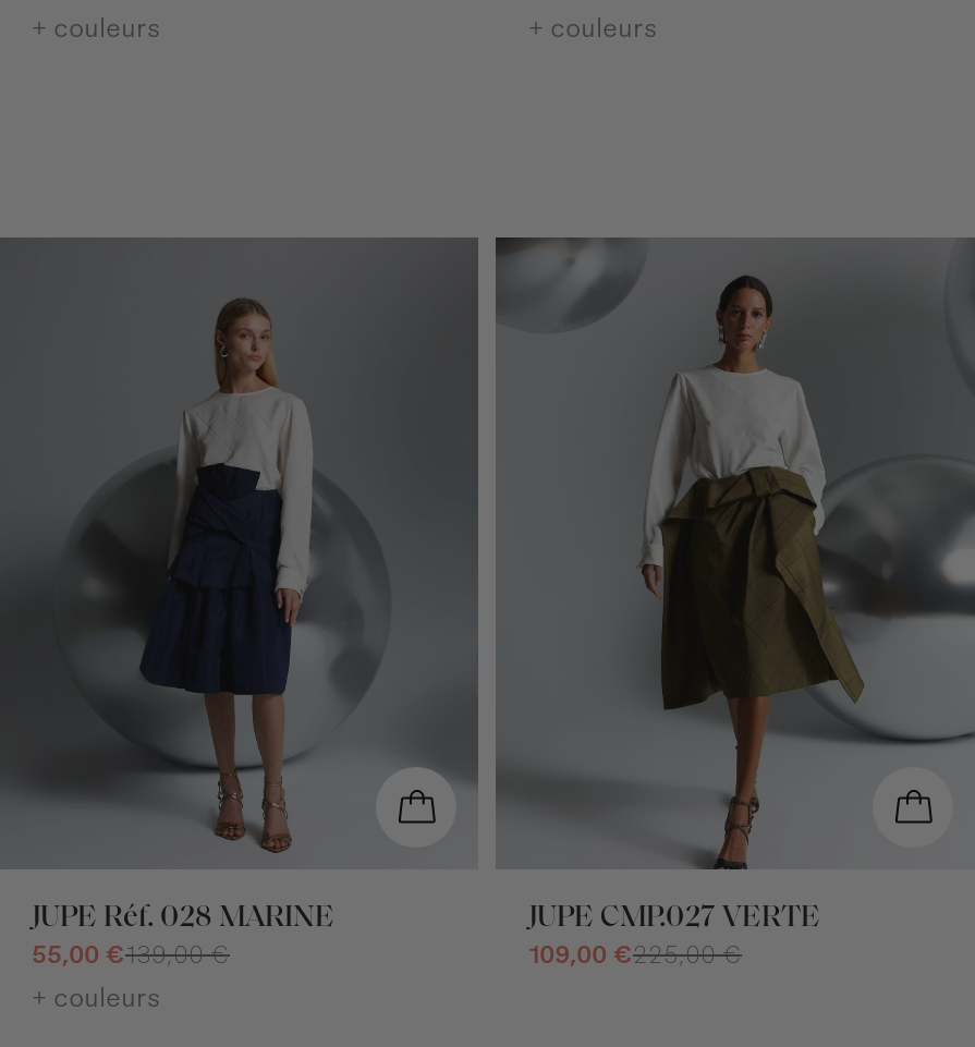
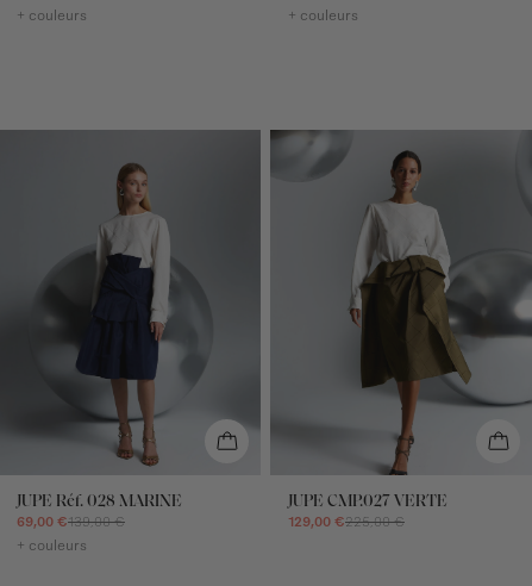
- 55,00 €
+ 69,00 €

- 109,00 €
+ 129,00 €
